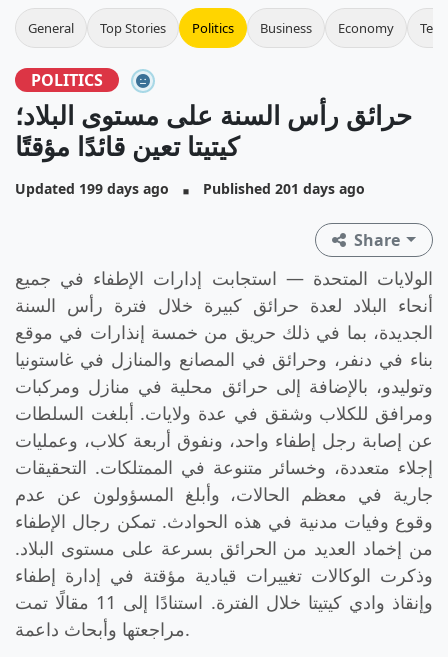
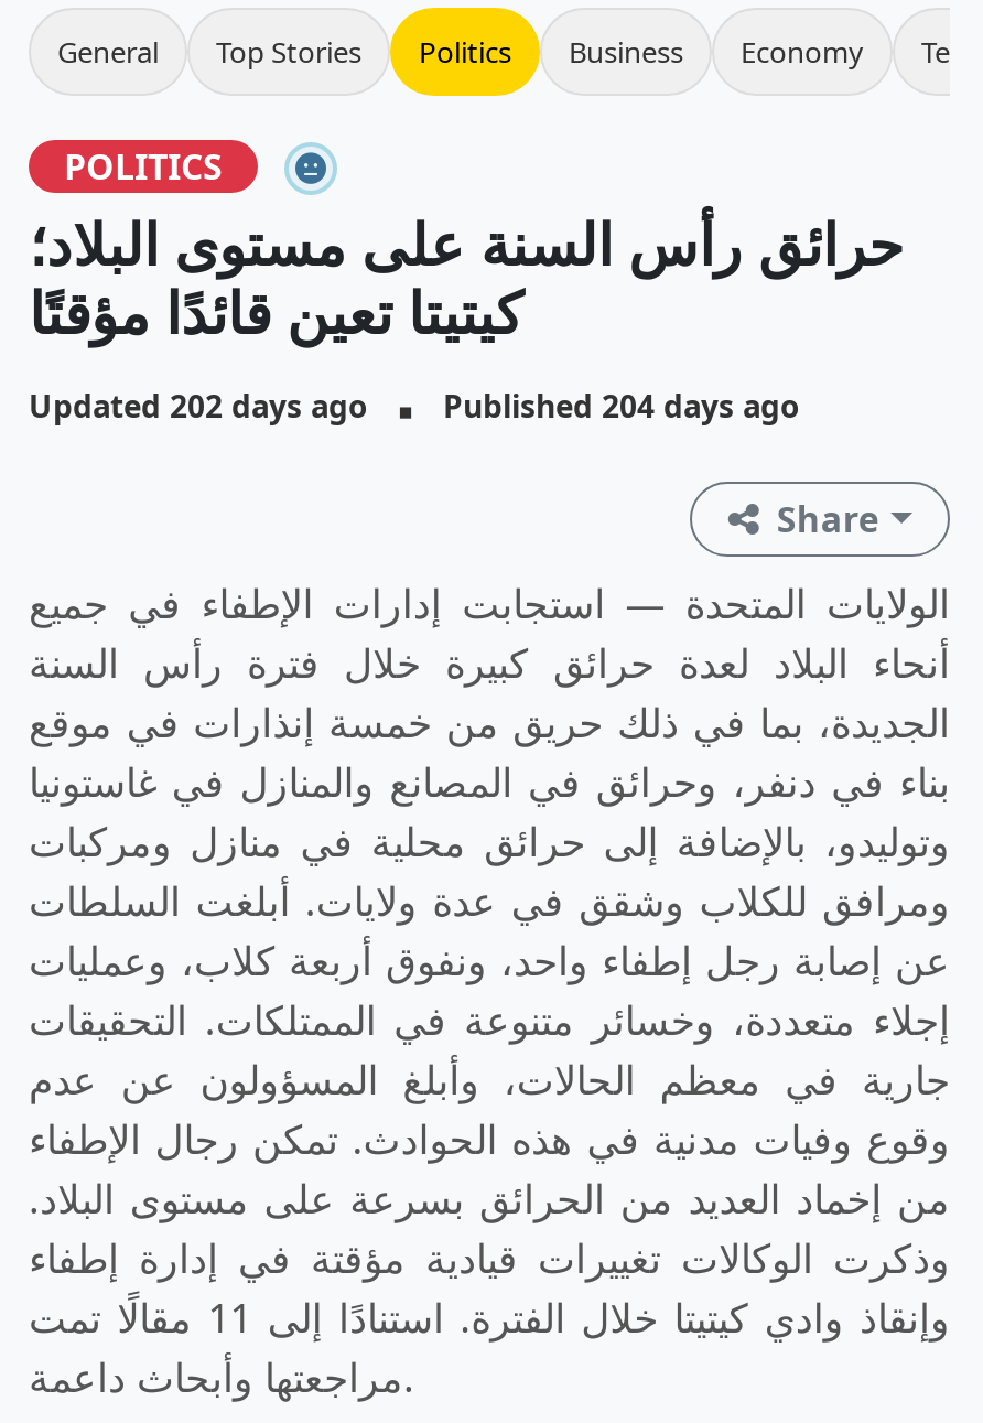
- Updated 199 days ago
+ Updated 202 days ago

- Published 201 days ago
+ Published 204 days ago
